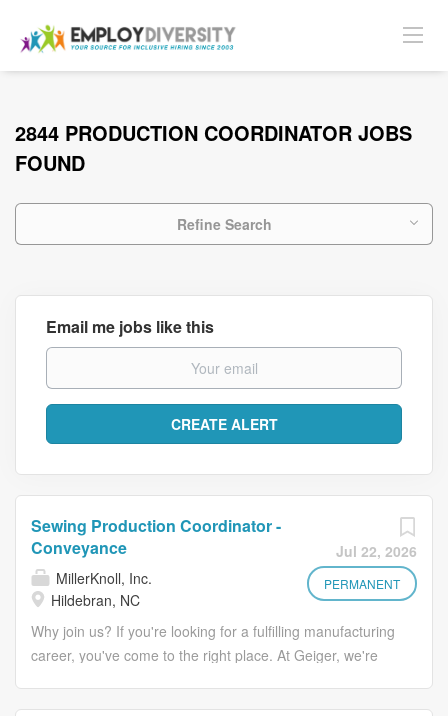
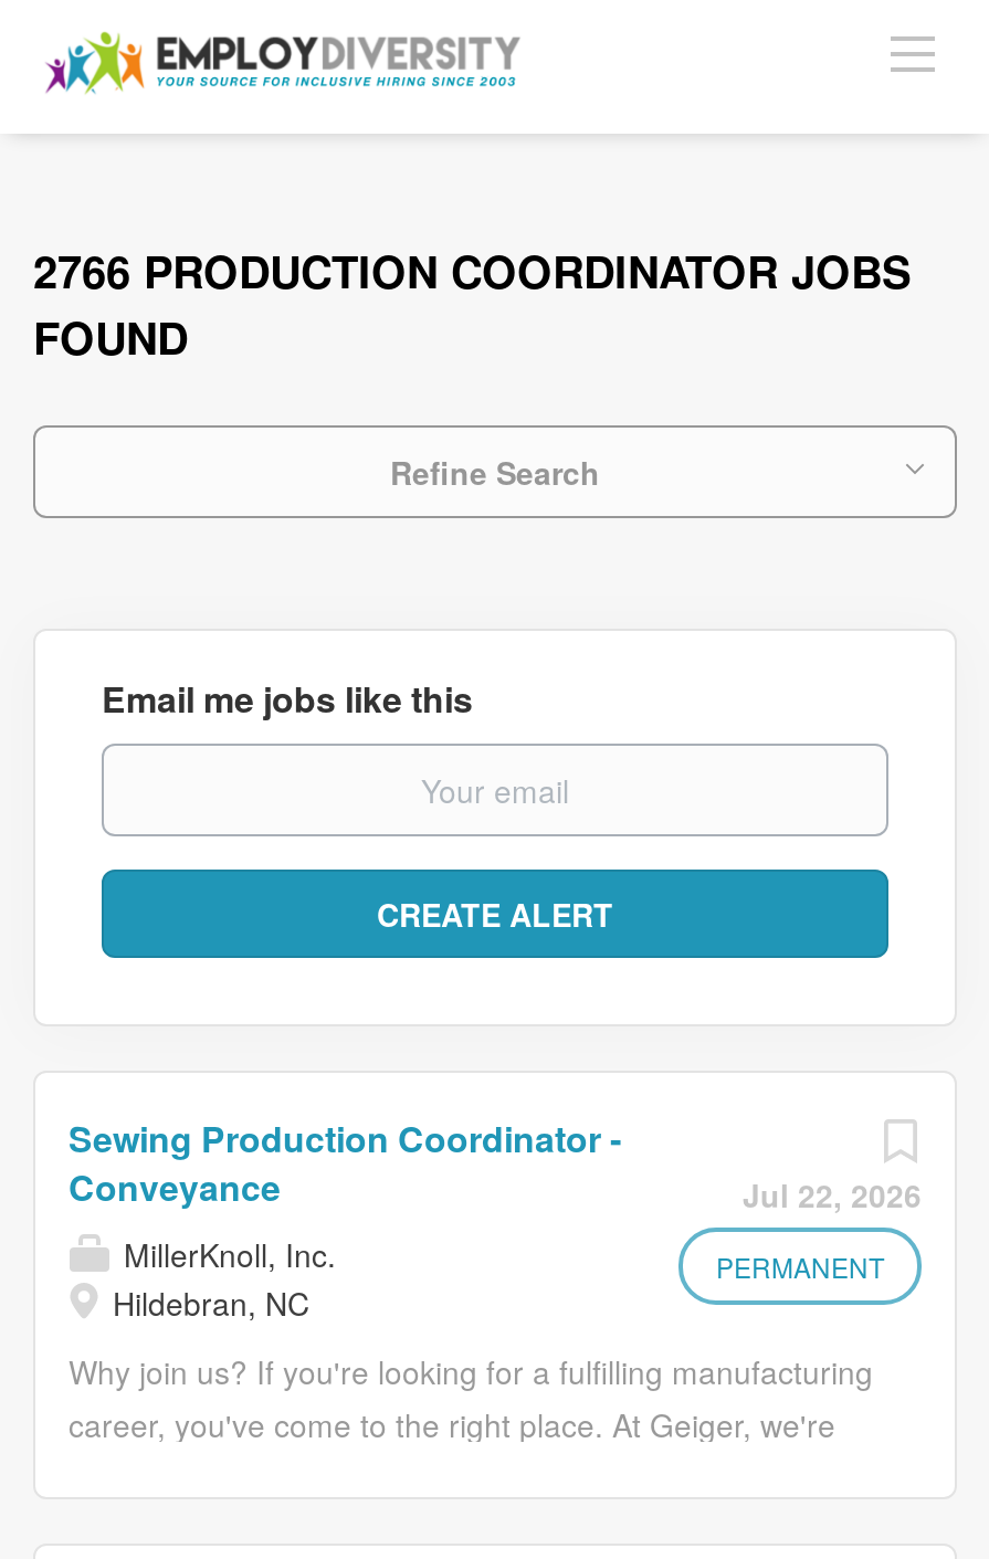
- 2844 PRODUCTION COORDINATOR JOBS
+ 2766 PRODUCTION COORDINATOR JOBS
